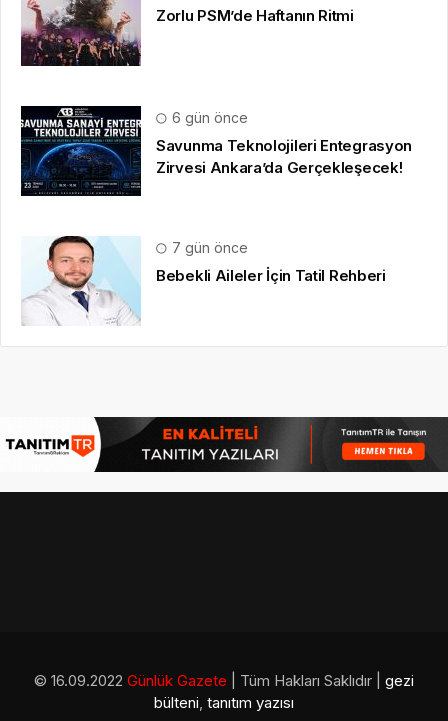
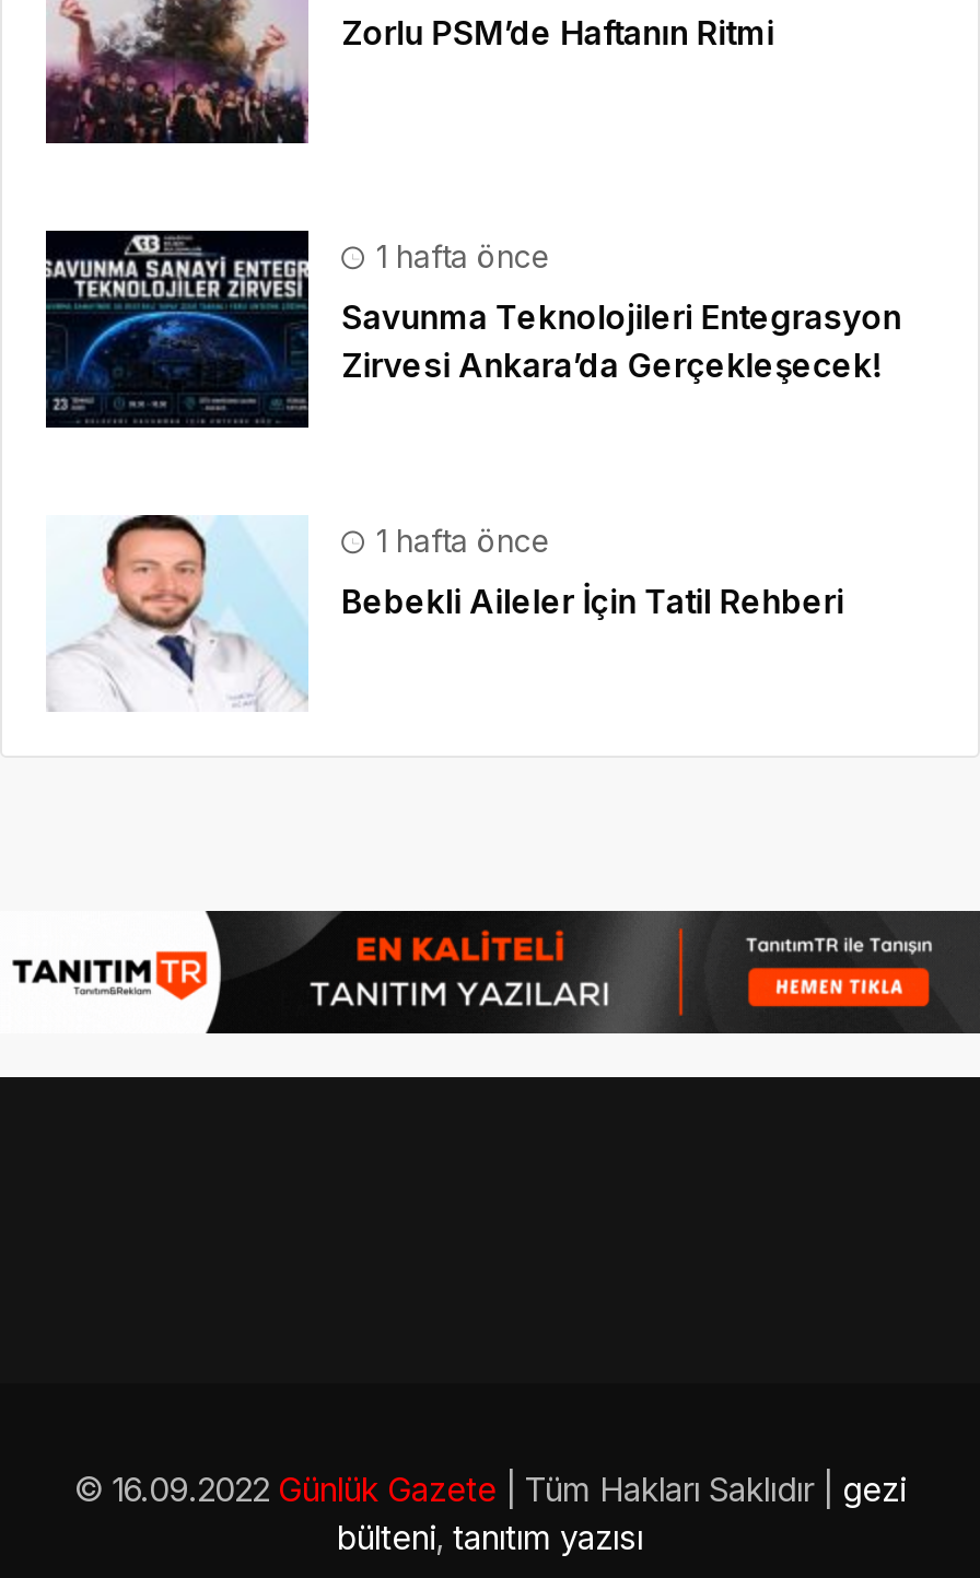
- 6 gün önce
+ 1 hafta önce

- 7 gün önce
+ 1 hafta önce
